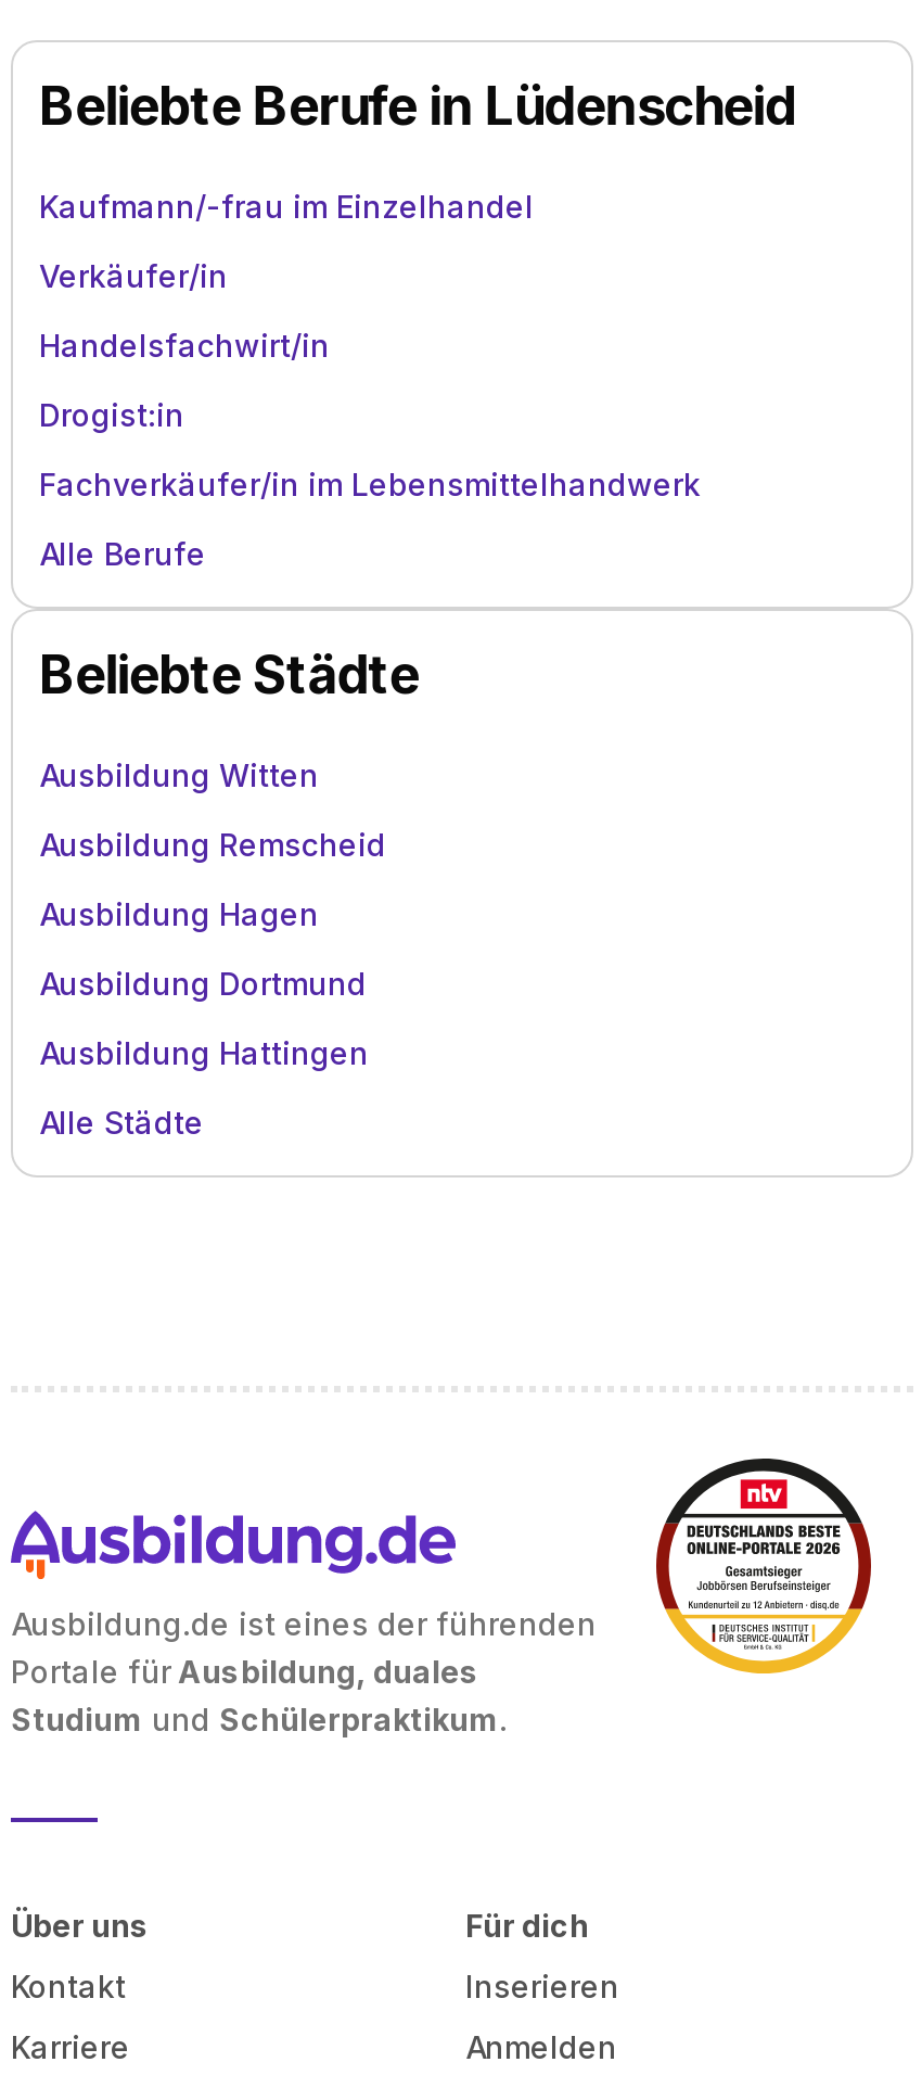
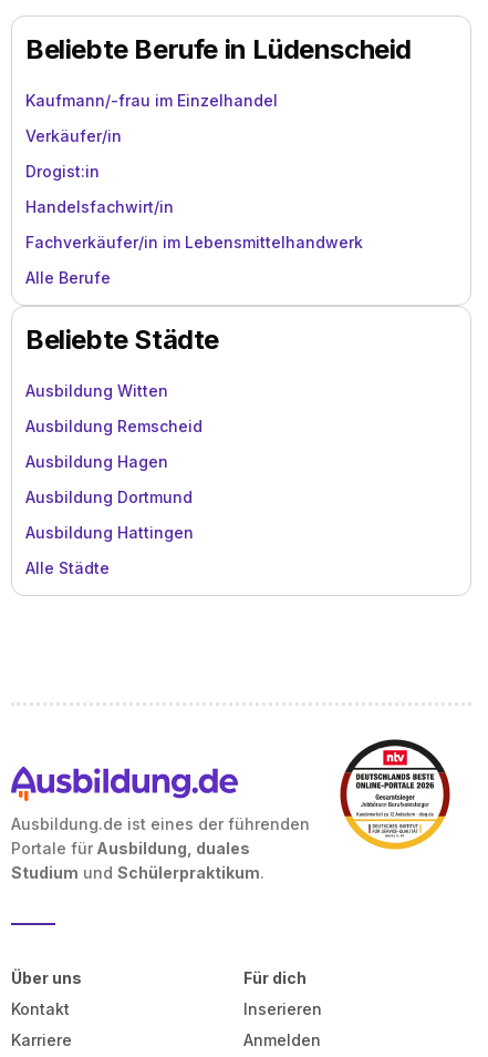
moved down: Handelsfachwirt/in

moved up: Drogist:in
